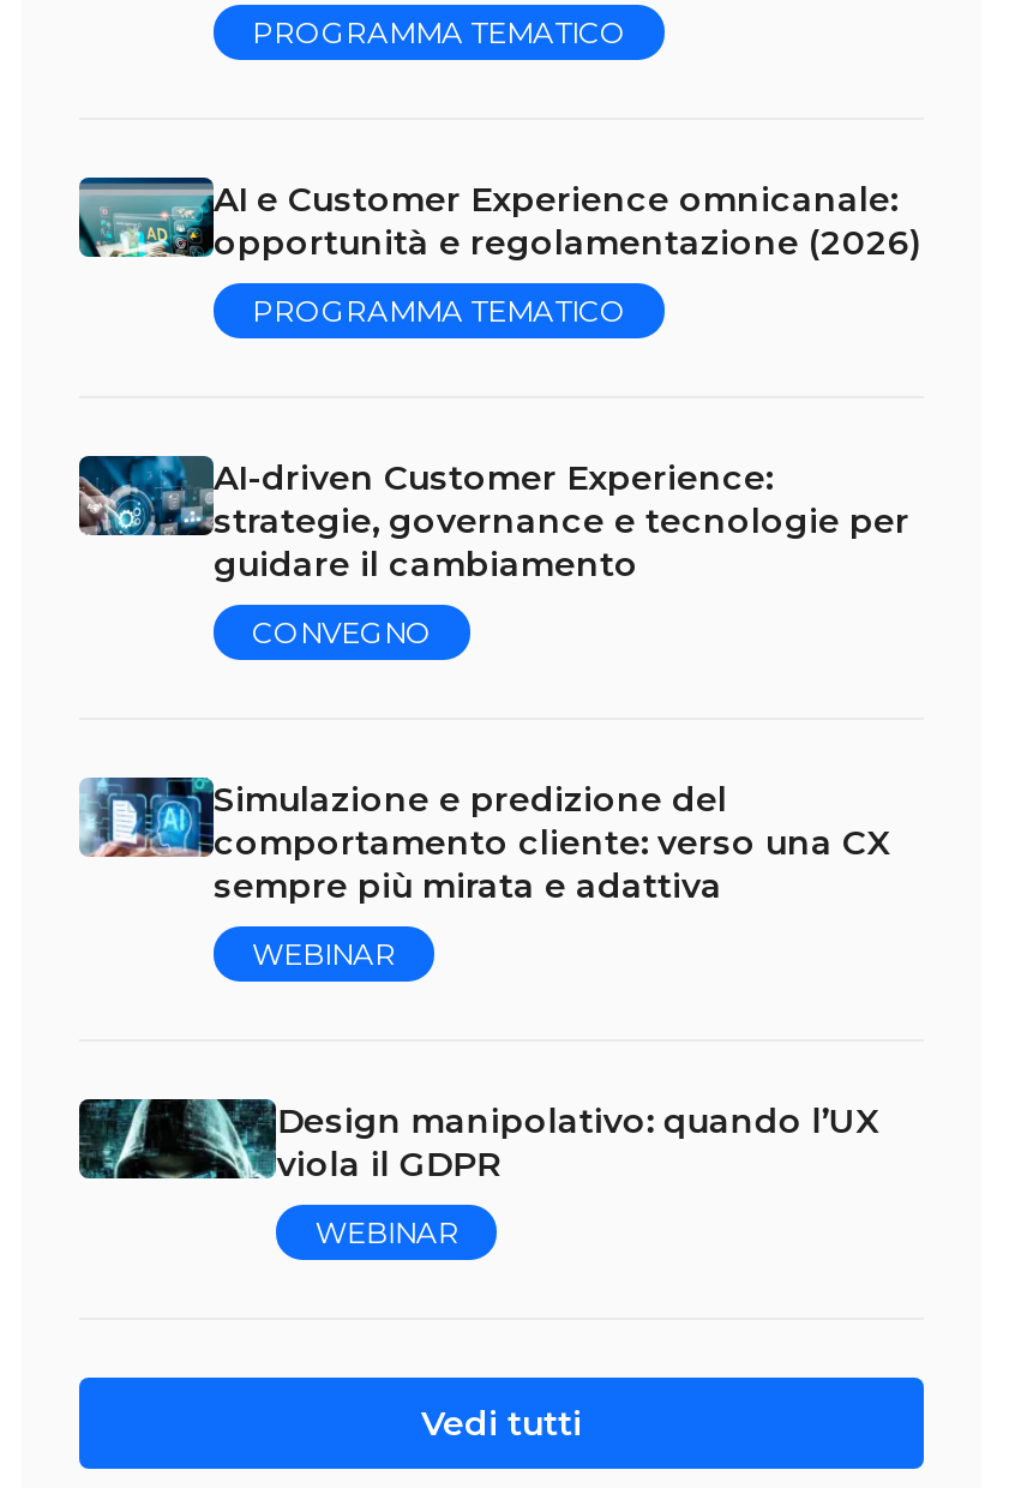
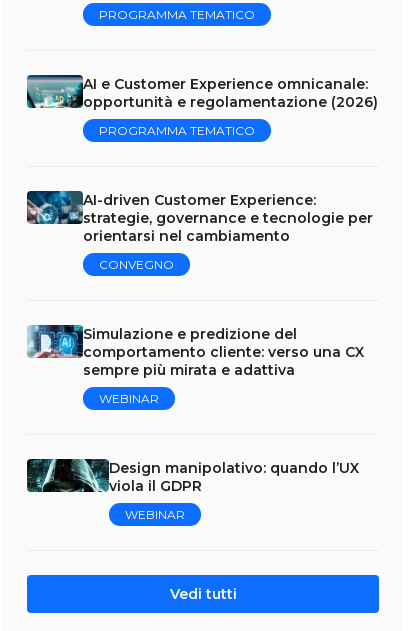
- guidare il cambiamento
+ orientarsi nel cambiamento
